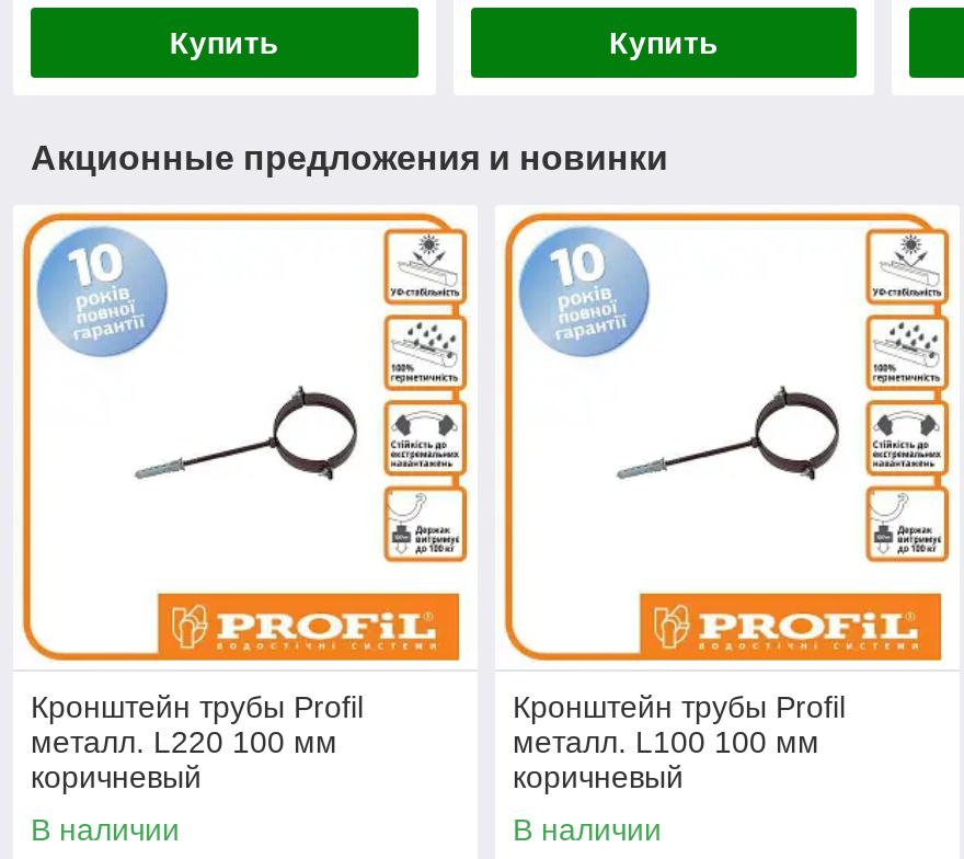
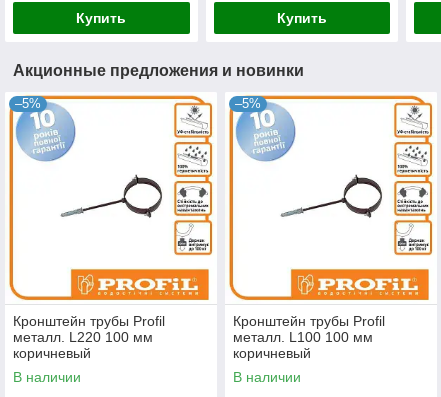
+ –5%

+ –5%
